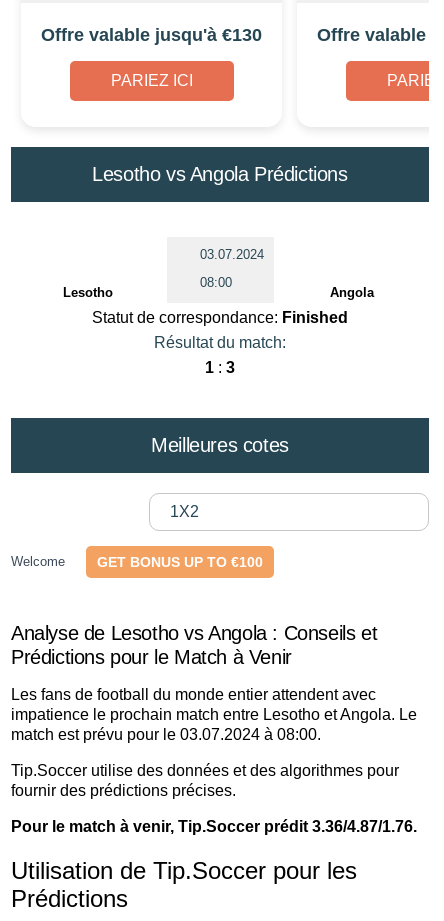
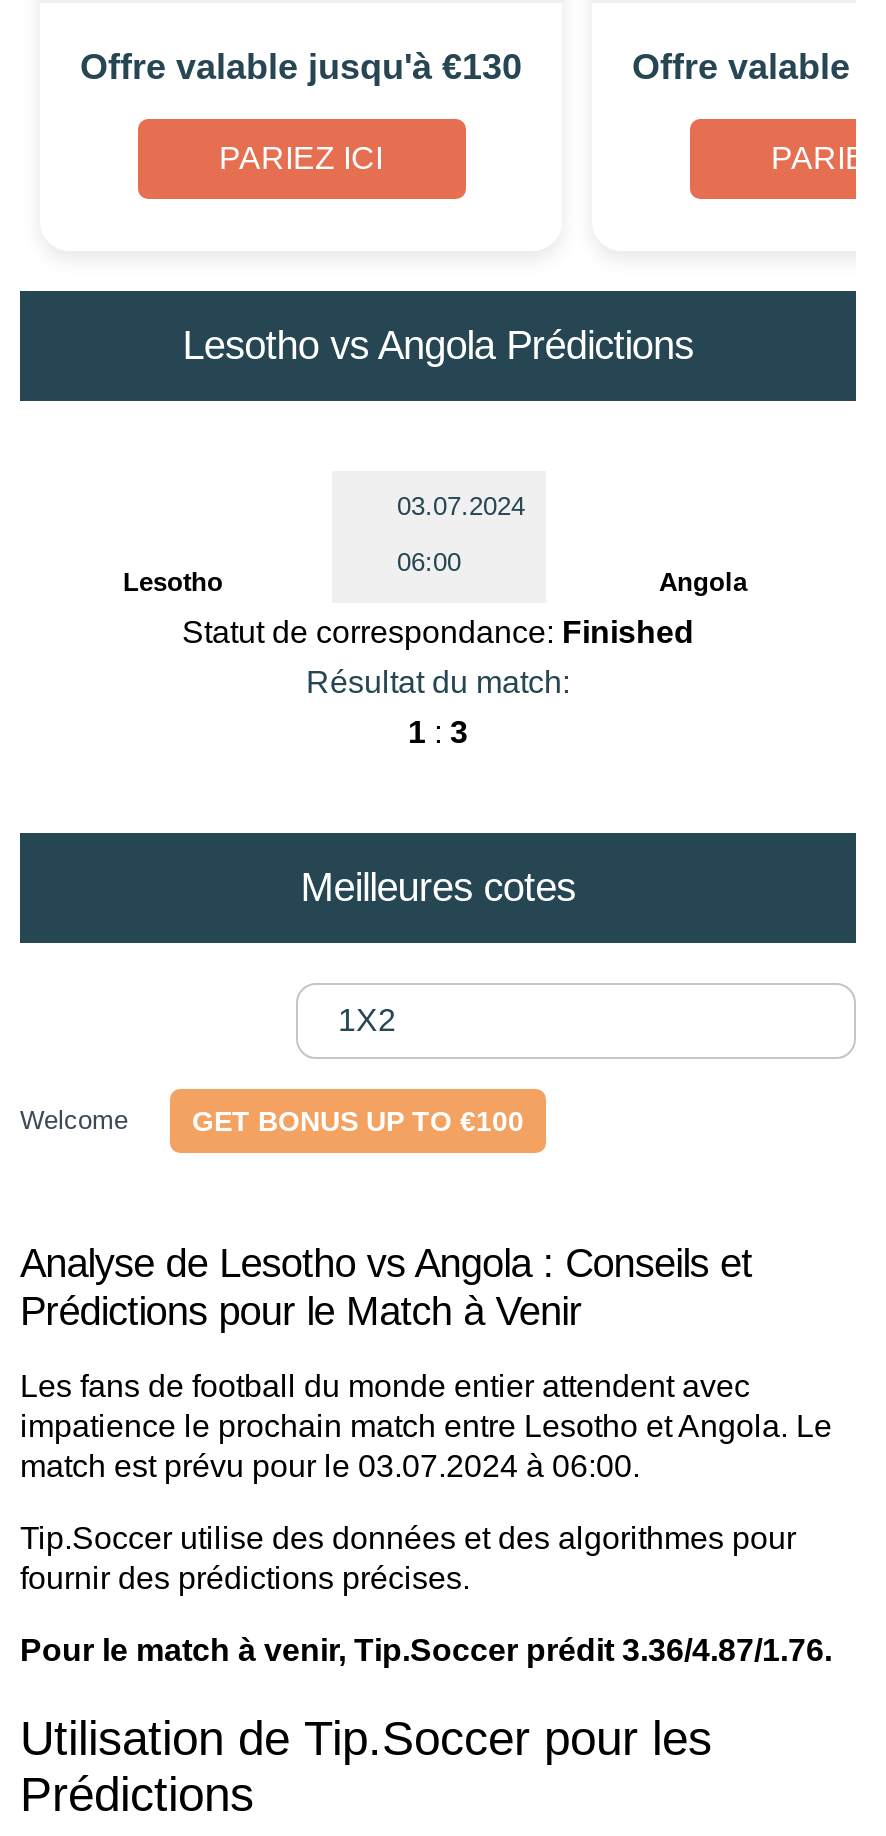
- 08:00
+ 06:00

- match est prévu pour le 03.07.2024 à 08:00.
+ match est prévu pour le 03.07.2024 à 06:00.
